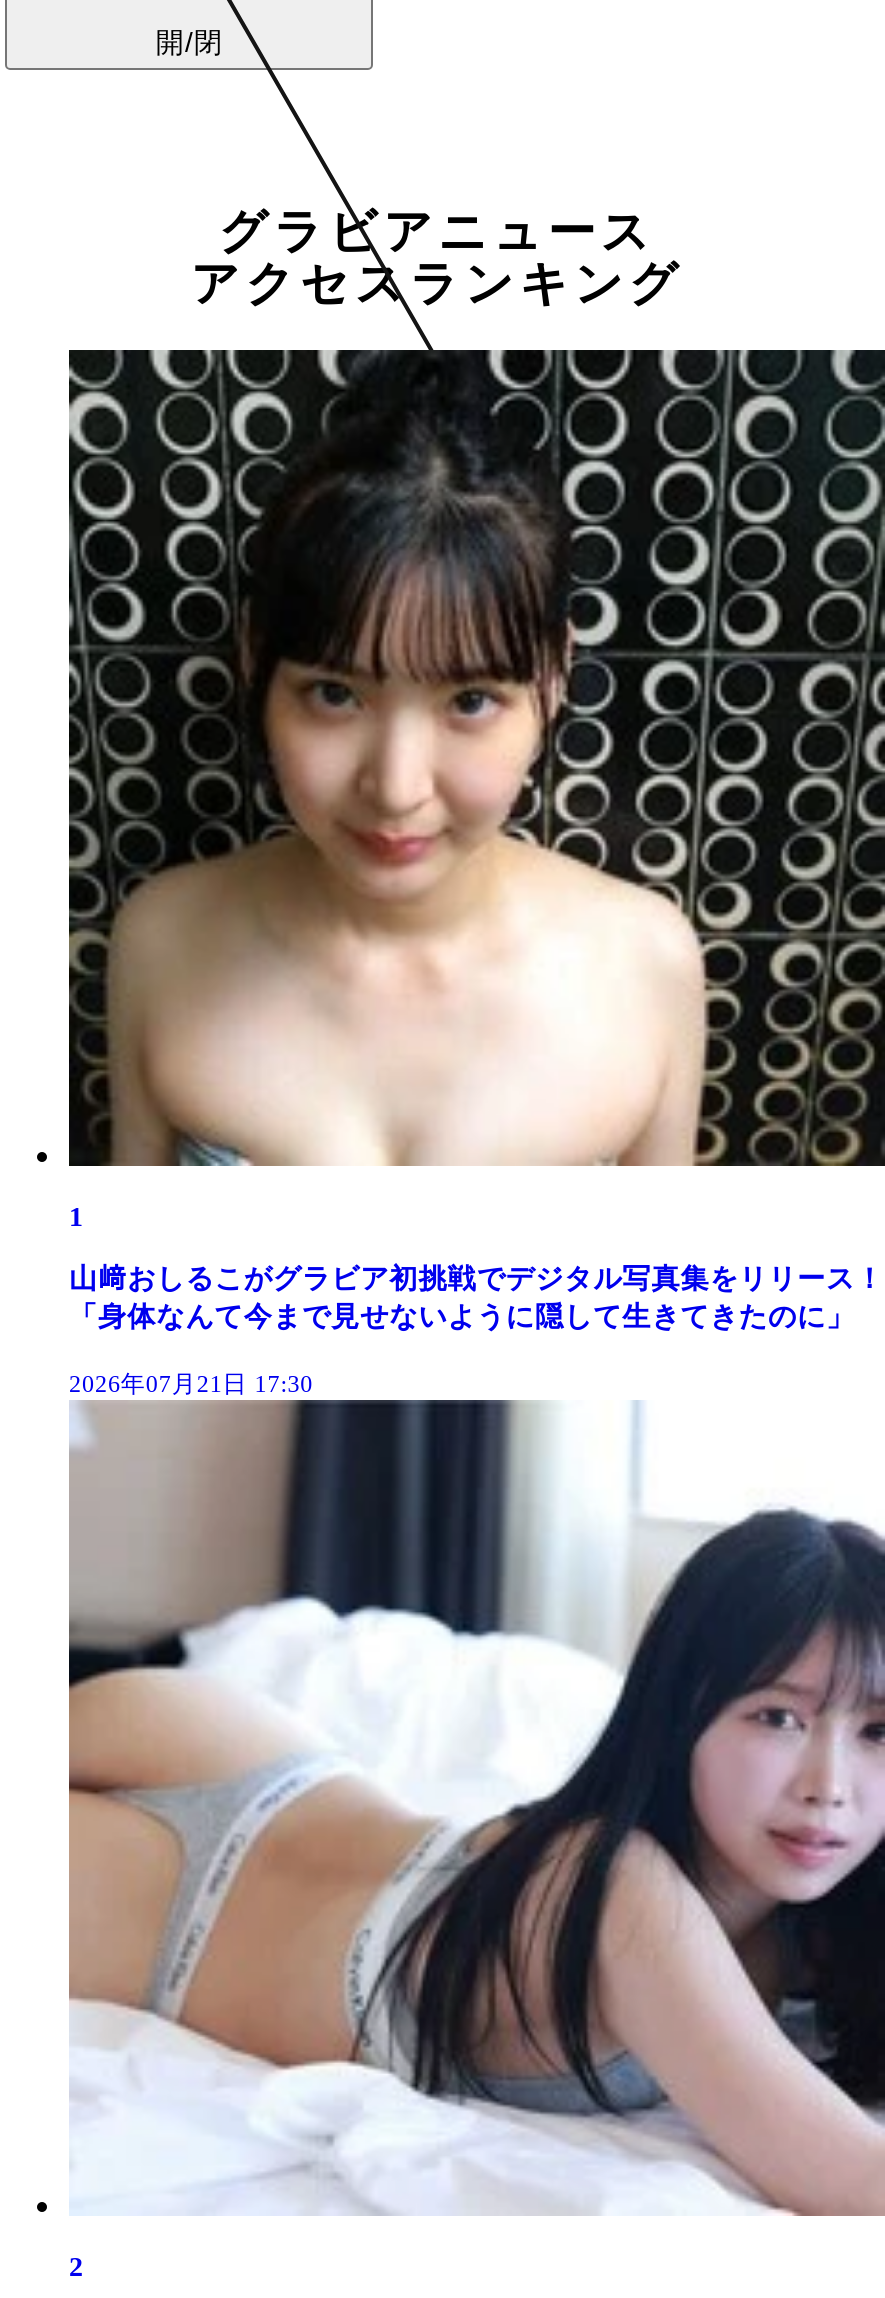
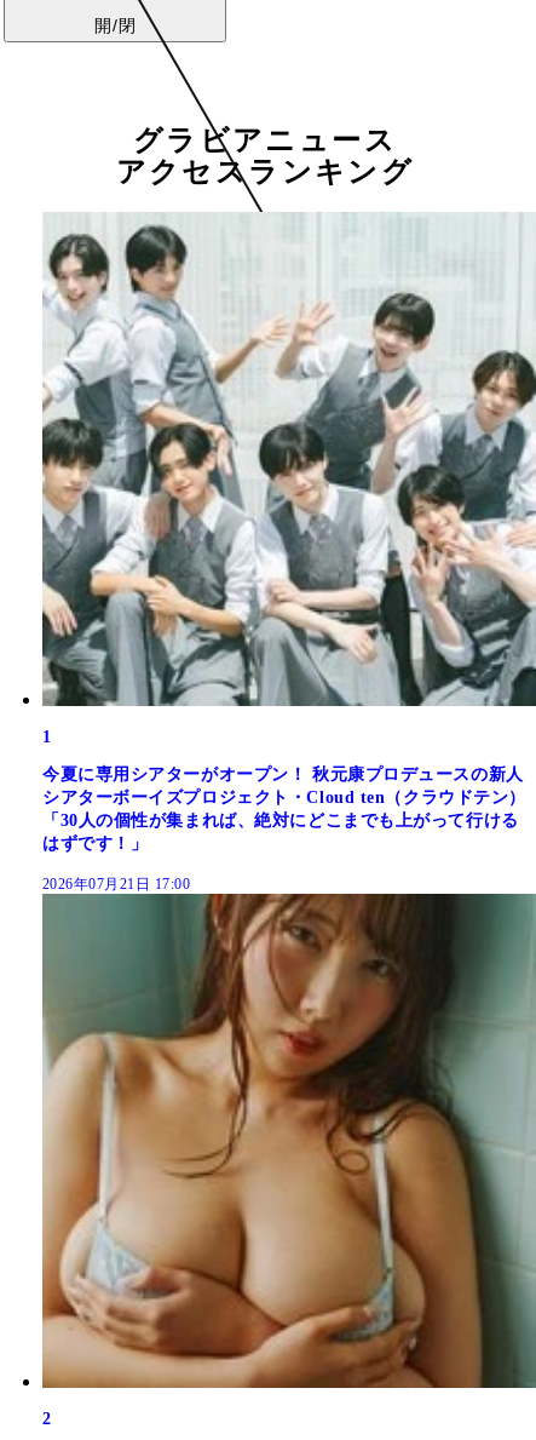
- [image]
+ [image]

- 山﨑おしるこがグラビア初挑戦でデジタル写真集をリリース！
- 「身体なんて今まで見せないように隠して生きてきたのに」
+ 今夏に専用シアターがオープン！ 秋元康プロデュースの新人
+ シアターボーイズプロジェクト・Cloud ten（クラウドテン）
+ 「30人の個性が集まれば、絶対にどこまでも上がって行ける
+ はずです！」

- 2026年07月21日 17:30
+ 2026年07月21日 17:00

- [image]
+ [image]
